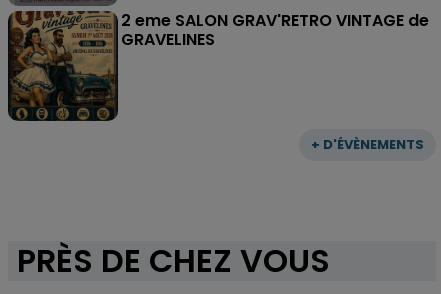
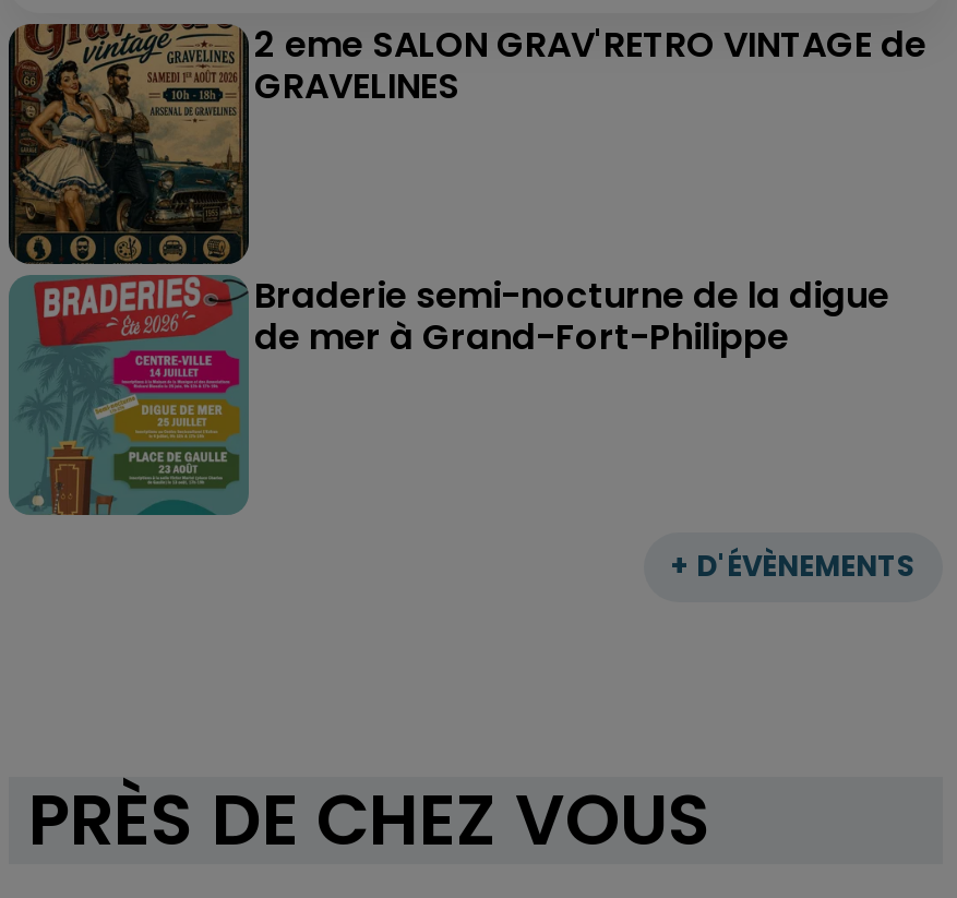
+ [image]
+ Braderie semi-nocturne de la digue
+ de mer à Grand-Fort-Philippe
